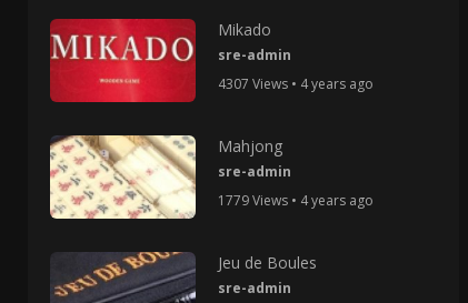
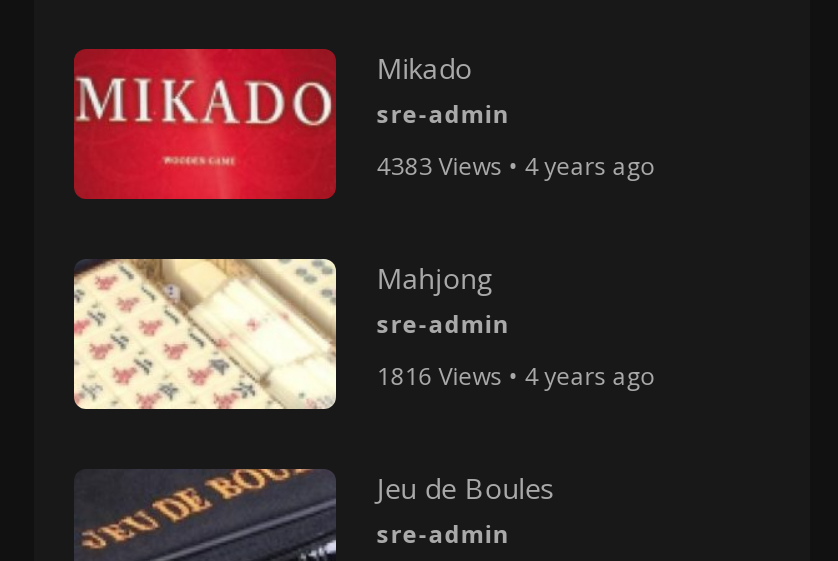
- 4307 Views • 4 years ago
+ 4383 Views • 4 years ago

- 1779 Views • 4 years ago
+ 1816 Views • 4 years ago
